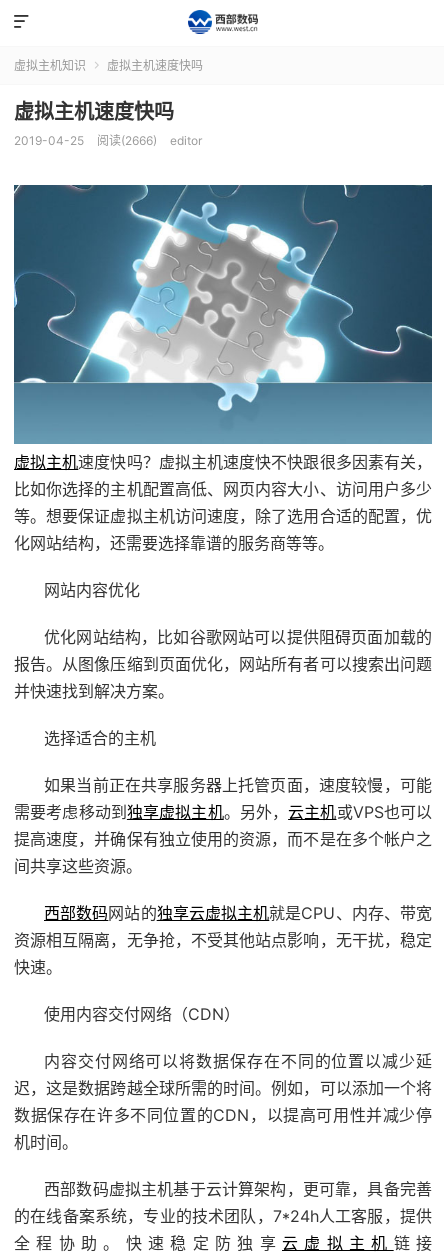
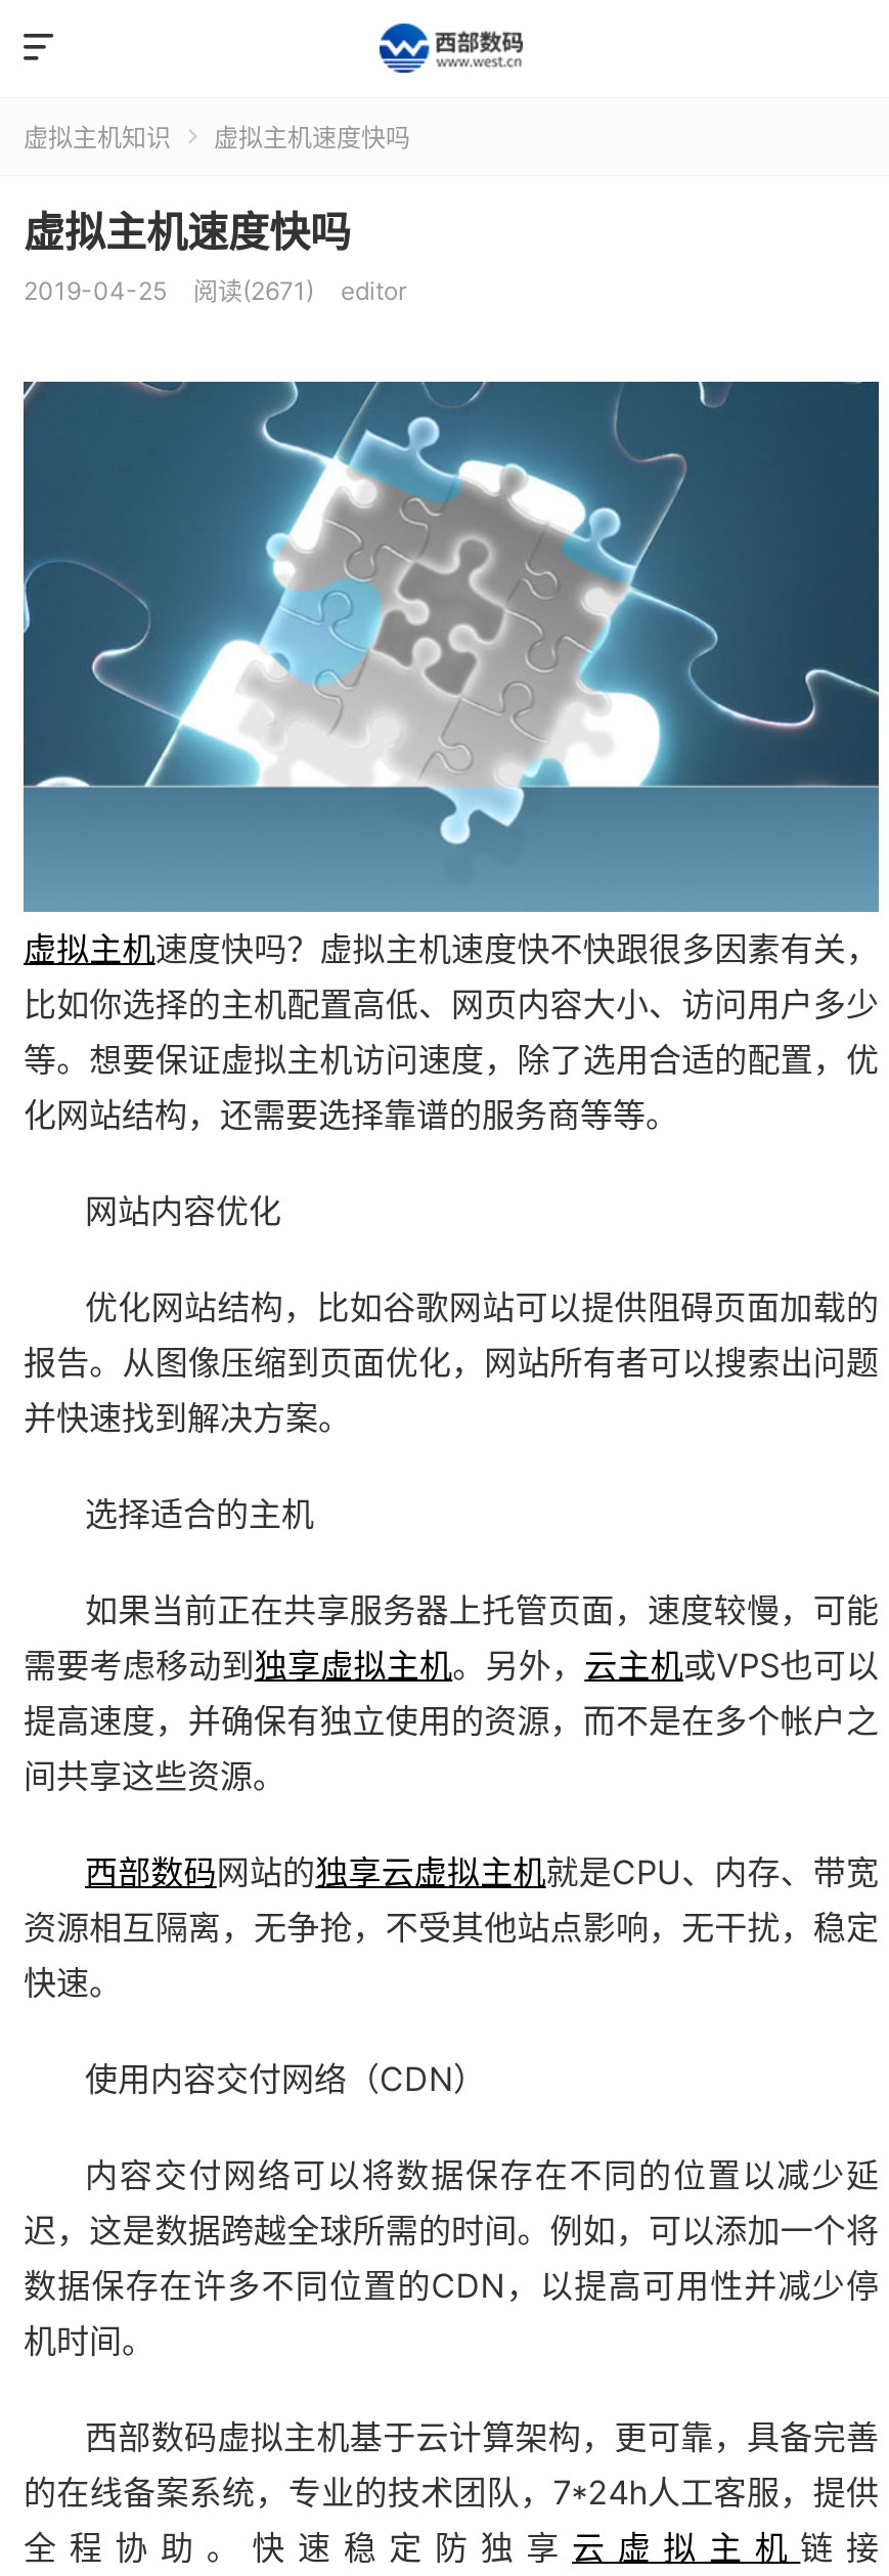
- 2019-04-25 阅读(2666) editor
+ 2019-04-25 阅读(2671) editor
